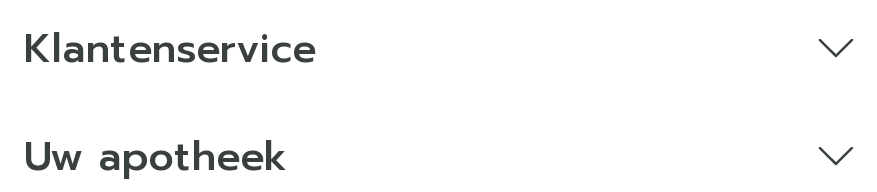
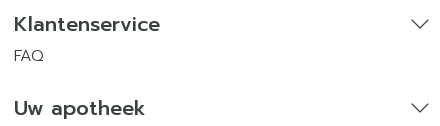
+ FAQ
